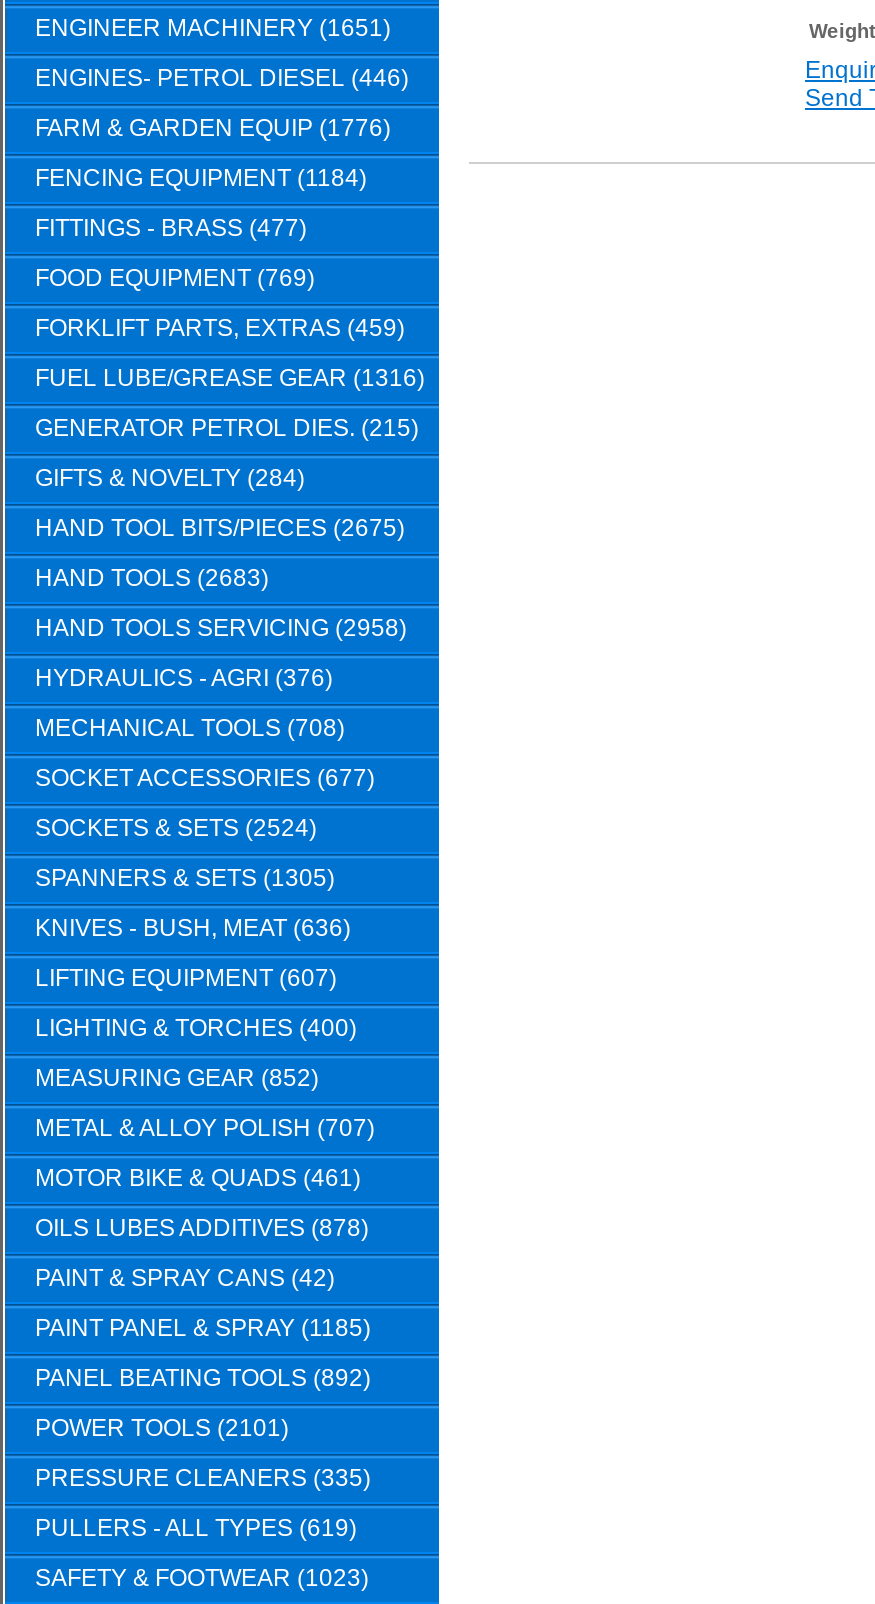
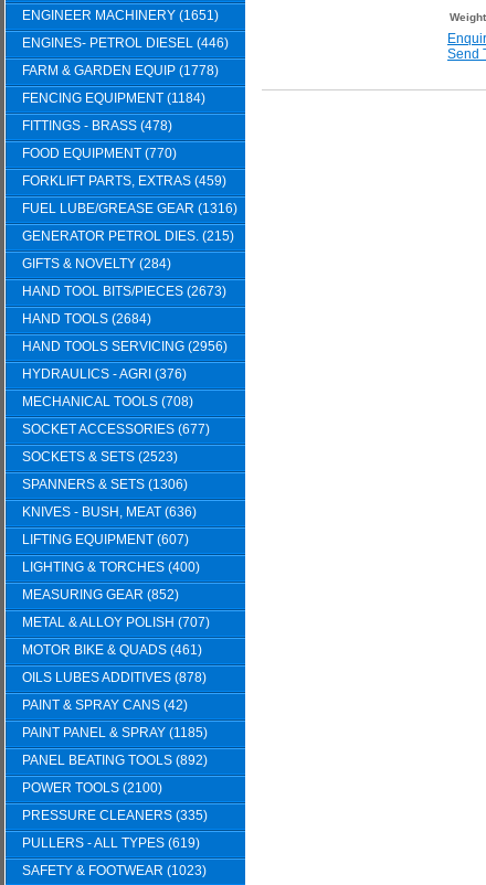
- FARM & GARDEN EQUIP (1776)
+ FARM & GARDEN EQUIP (1778)

- FITTINGS - BRASS (477)
+ FITTINGS - BRASS (478)

- FOOD EQUIPMENT (769)
+ FOOD EQUIPMENT (770)

- HAND TOOL BITS/PIECES (2675)
+ HAND TOOL BITS/PIECES (2673)

- HAND TOOLS (2683)
+ HAND TOOLS (2684)

- HAND TOOLS SERVICING (2958)
+ HAND TOOLS SERVICING (2956)

- SOCKETS & SETS (2524)
+ SOCKETS & SETS (2523)

- SPANNERS & SETS (1305)
+ SPANNERS & SETS (1306)

- POWER TOOLS (2101)
+ POWER TOOLS (2100)
